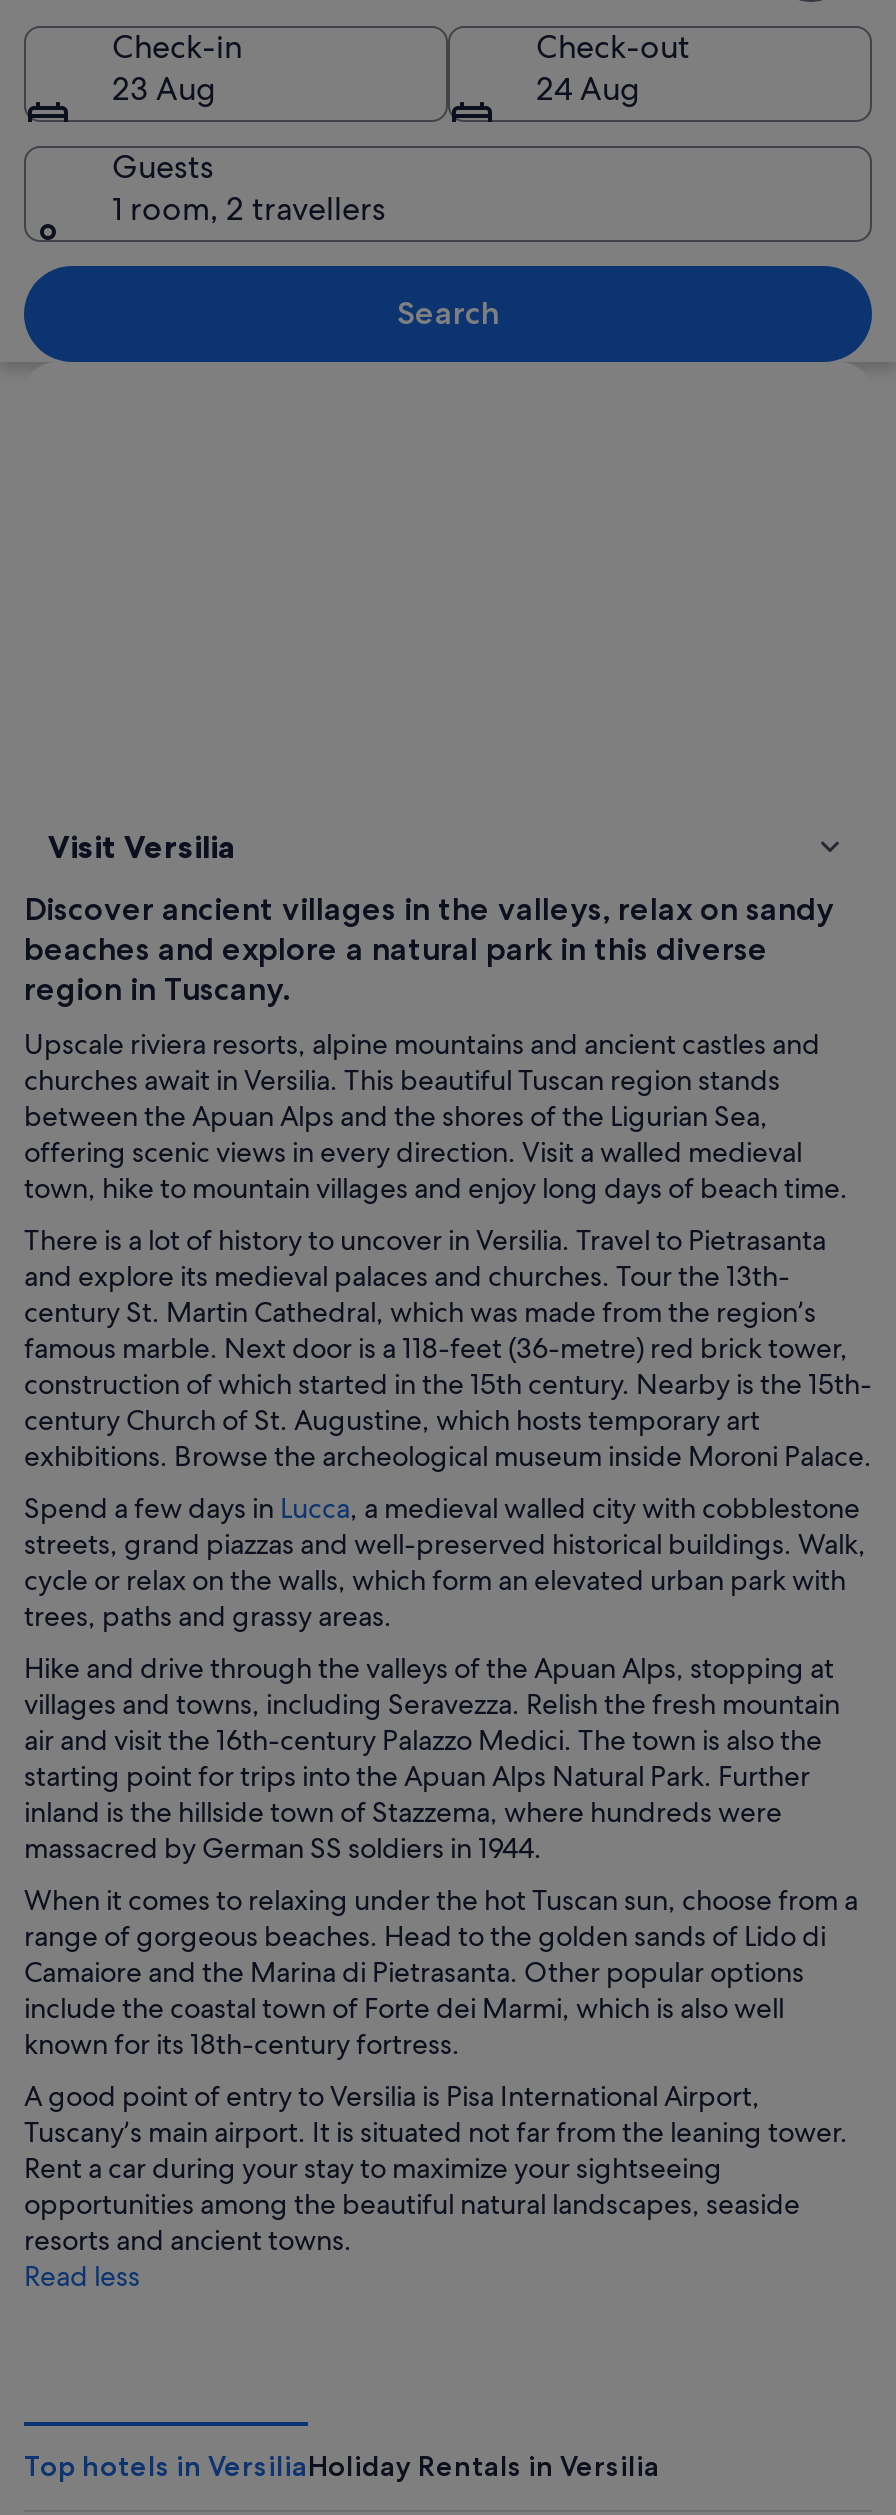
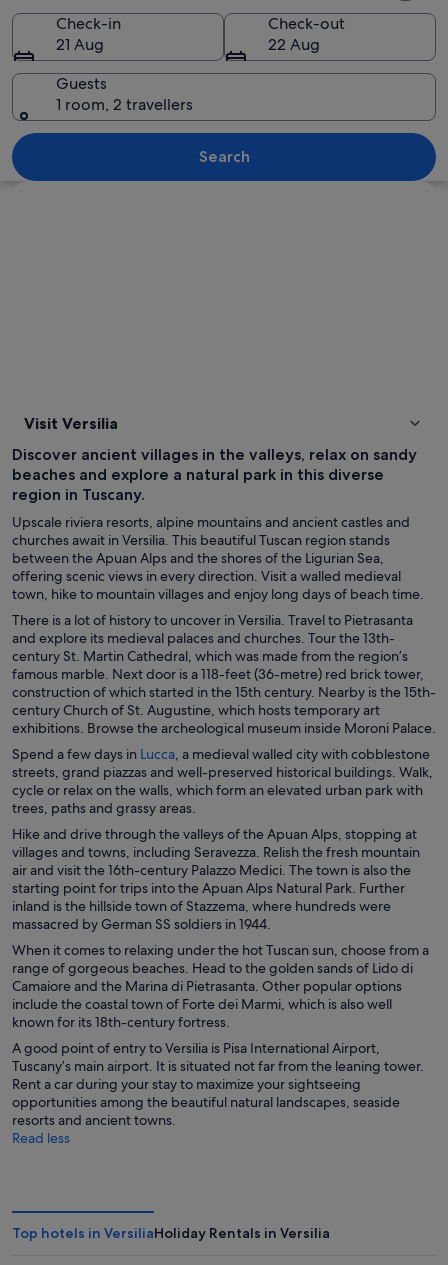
- 23 Aug
+ 21 Aug

- 24 Aug
+ 22 Aug
